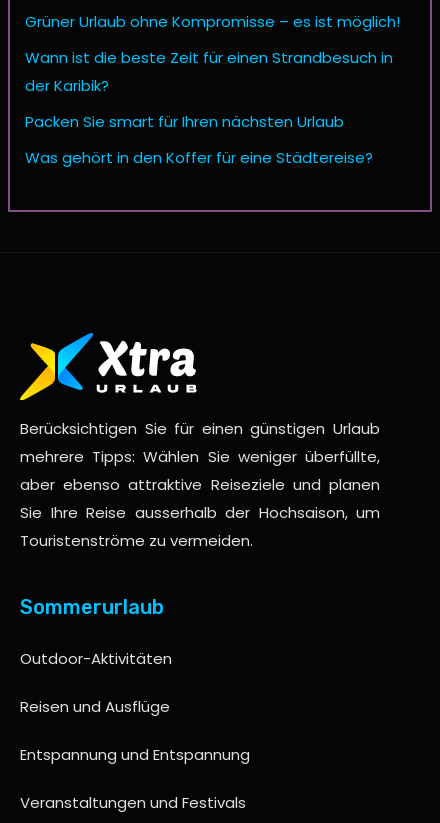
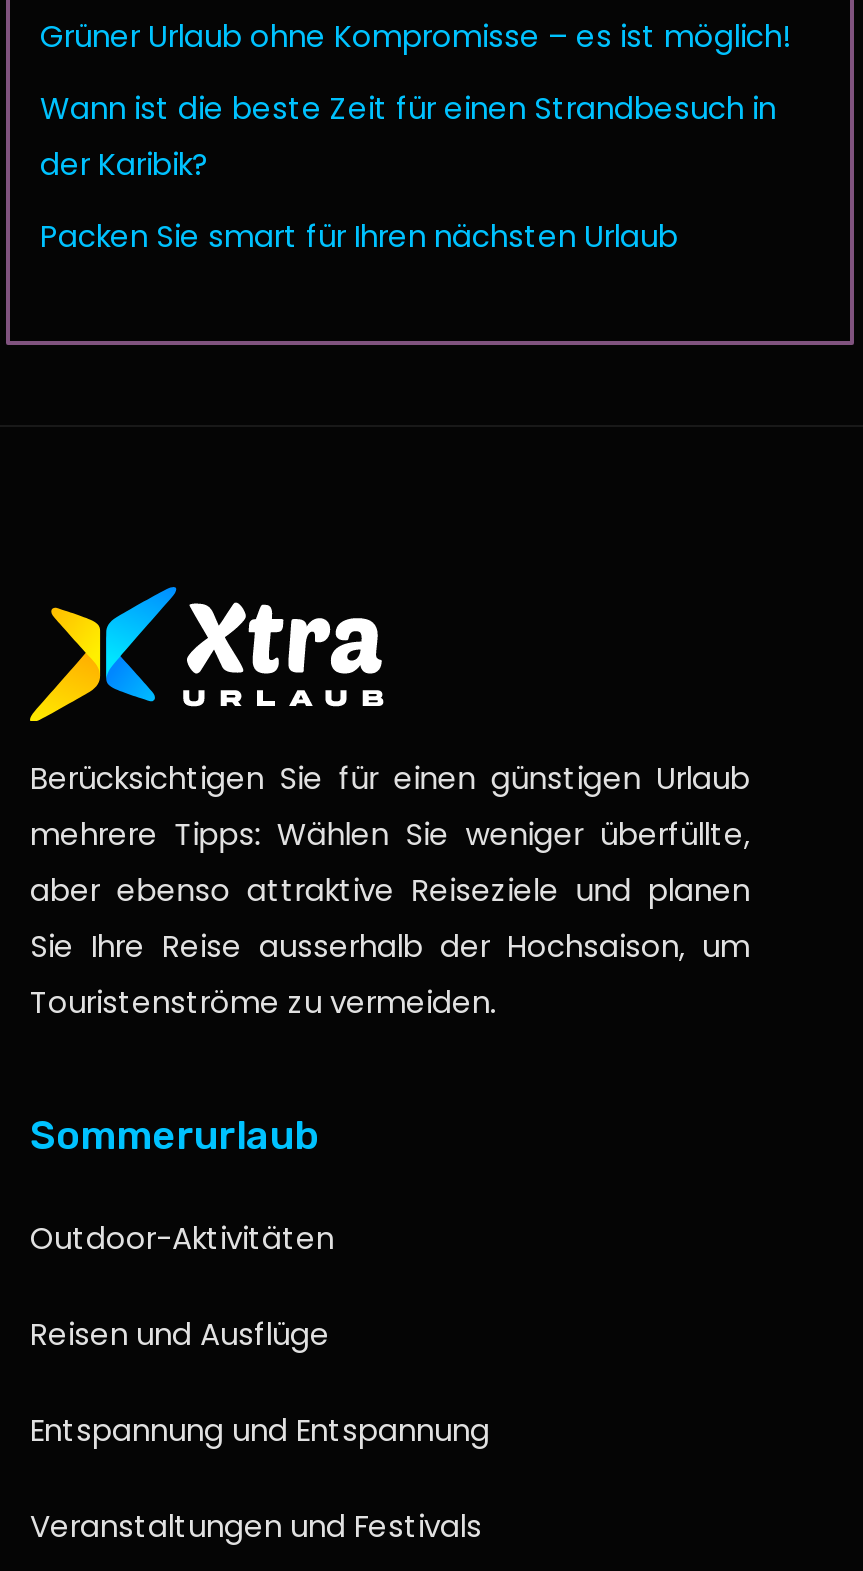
- Was gehört in den Koffer für eine Städtereise?
